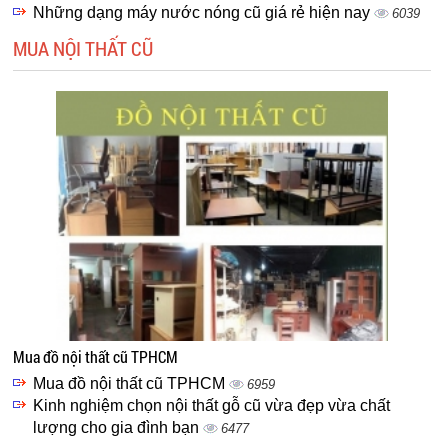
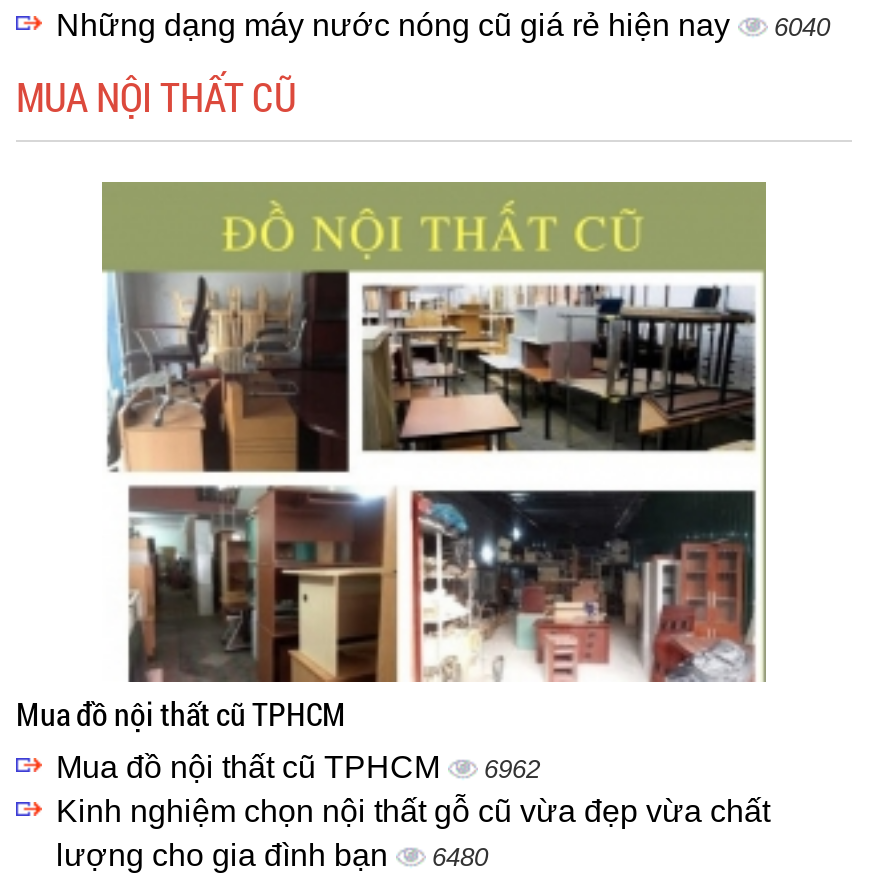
- Những dạng máy nước nóng cũ giá rẻ hiện nay 6039
+ Những dạng máy nước nóng cũ giá rẻ hiện nay 6040

- Mua đồ nội thất cũ TPHCM 6959
+ Mua đồ nội thất cũ TPHCM 6962

- lượng cho gia đình bạn 6477
+ lượng cho gia đình bạn 6480
